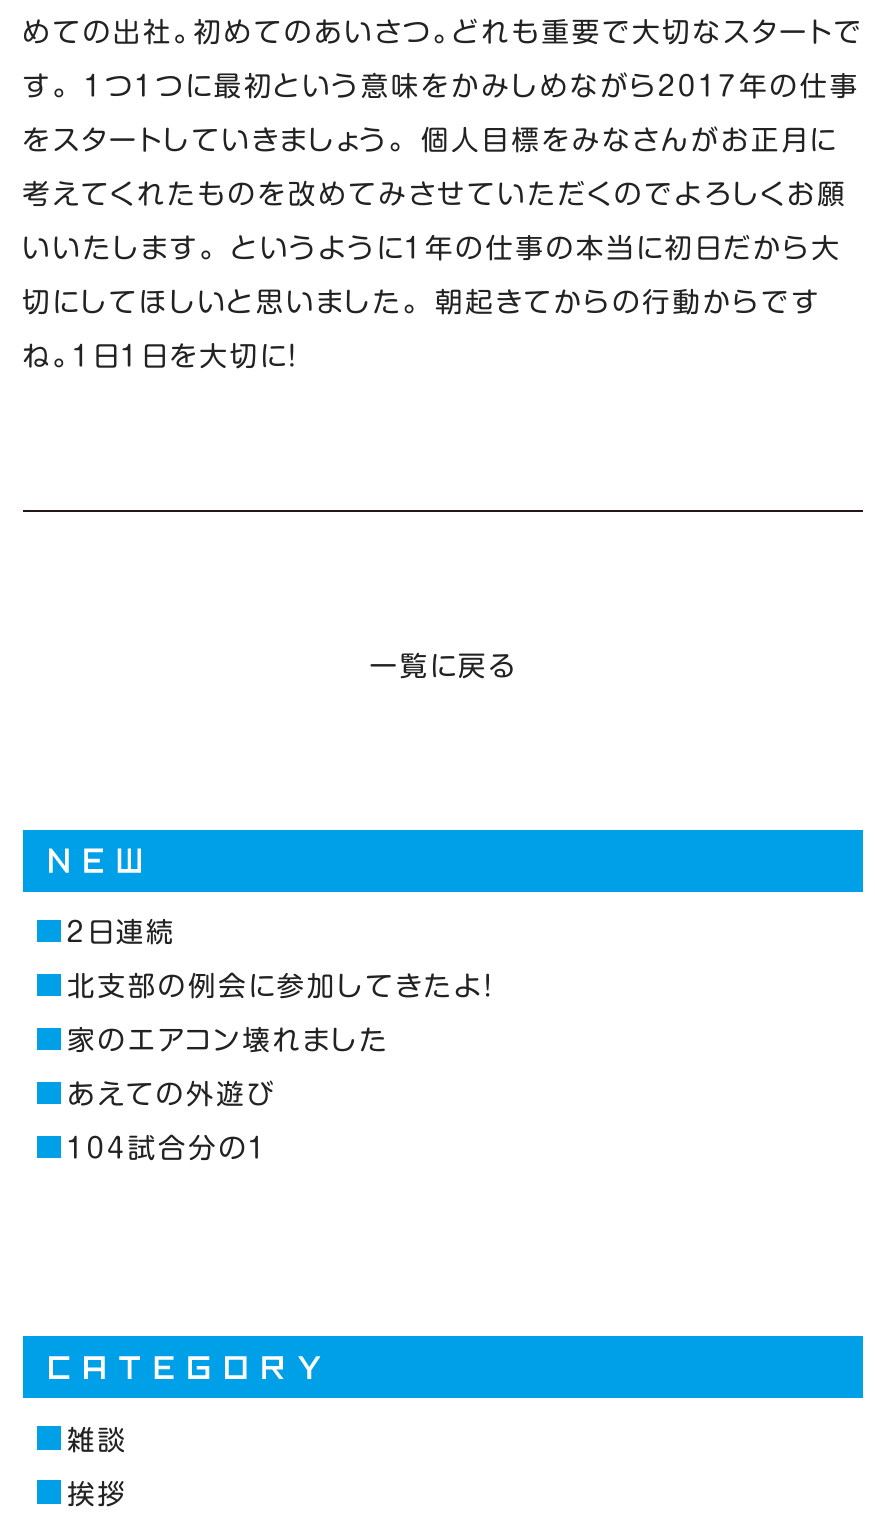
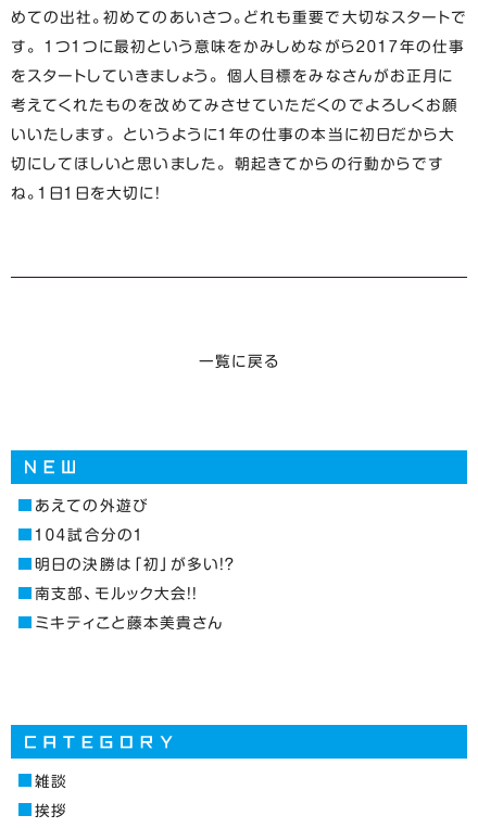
- ２日連続
- 北支部の例会に参加してきたよ！
- 家のエアコン壊れました

moved up: あえての外遊び | １０４試合分の１

+ 明日の決勝は「初」が多い！？
+ 南支部、モルック大会！！
+ ミキティこと藤本美貴さん
